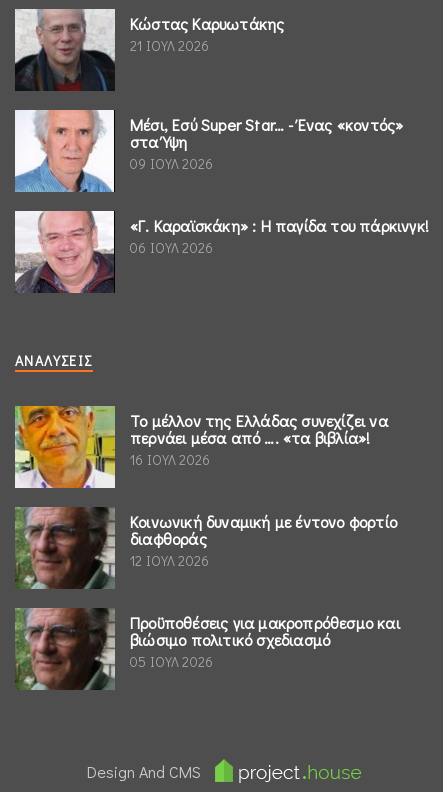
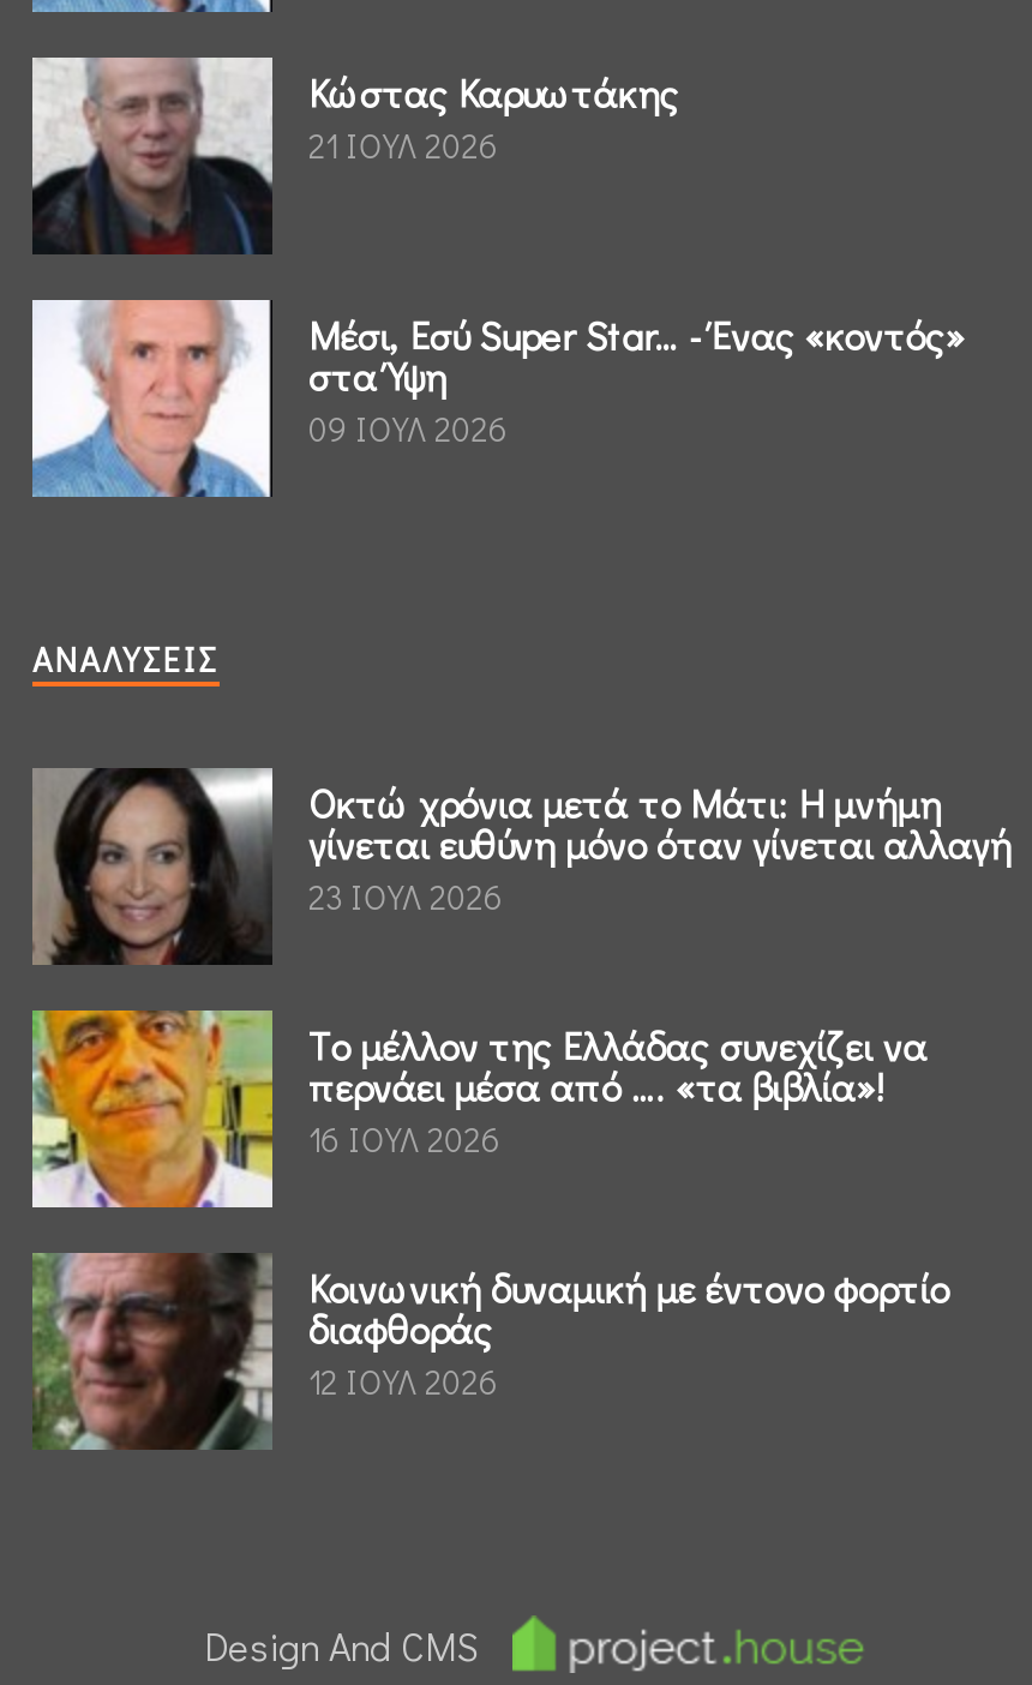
- [image]
- «Γ. Καραϊσκάκη» : Η παγίδα του πάρκινγκ!
- 06 ΙΟΥΛ 2026

+ [image]
+ Οκτώ χρόνια μετά το Μάτι: Η μνήμη
+ γίνεται ευθύνη μόνο όταν γίνεται αλλαγή
+ 23 ΙΟΥΛ 2026

- Προϋποθέσεις για μακροπρόθεσμο και
- βιώσιμο πολιτικό σχεδιασμό
- 05 ΙΟΥΛ 2026
